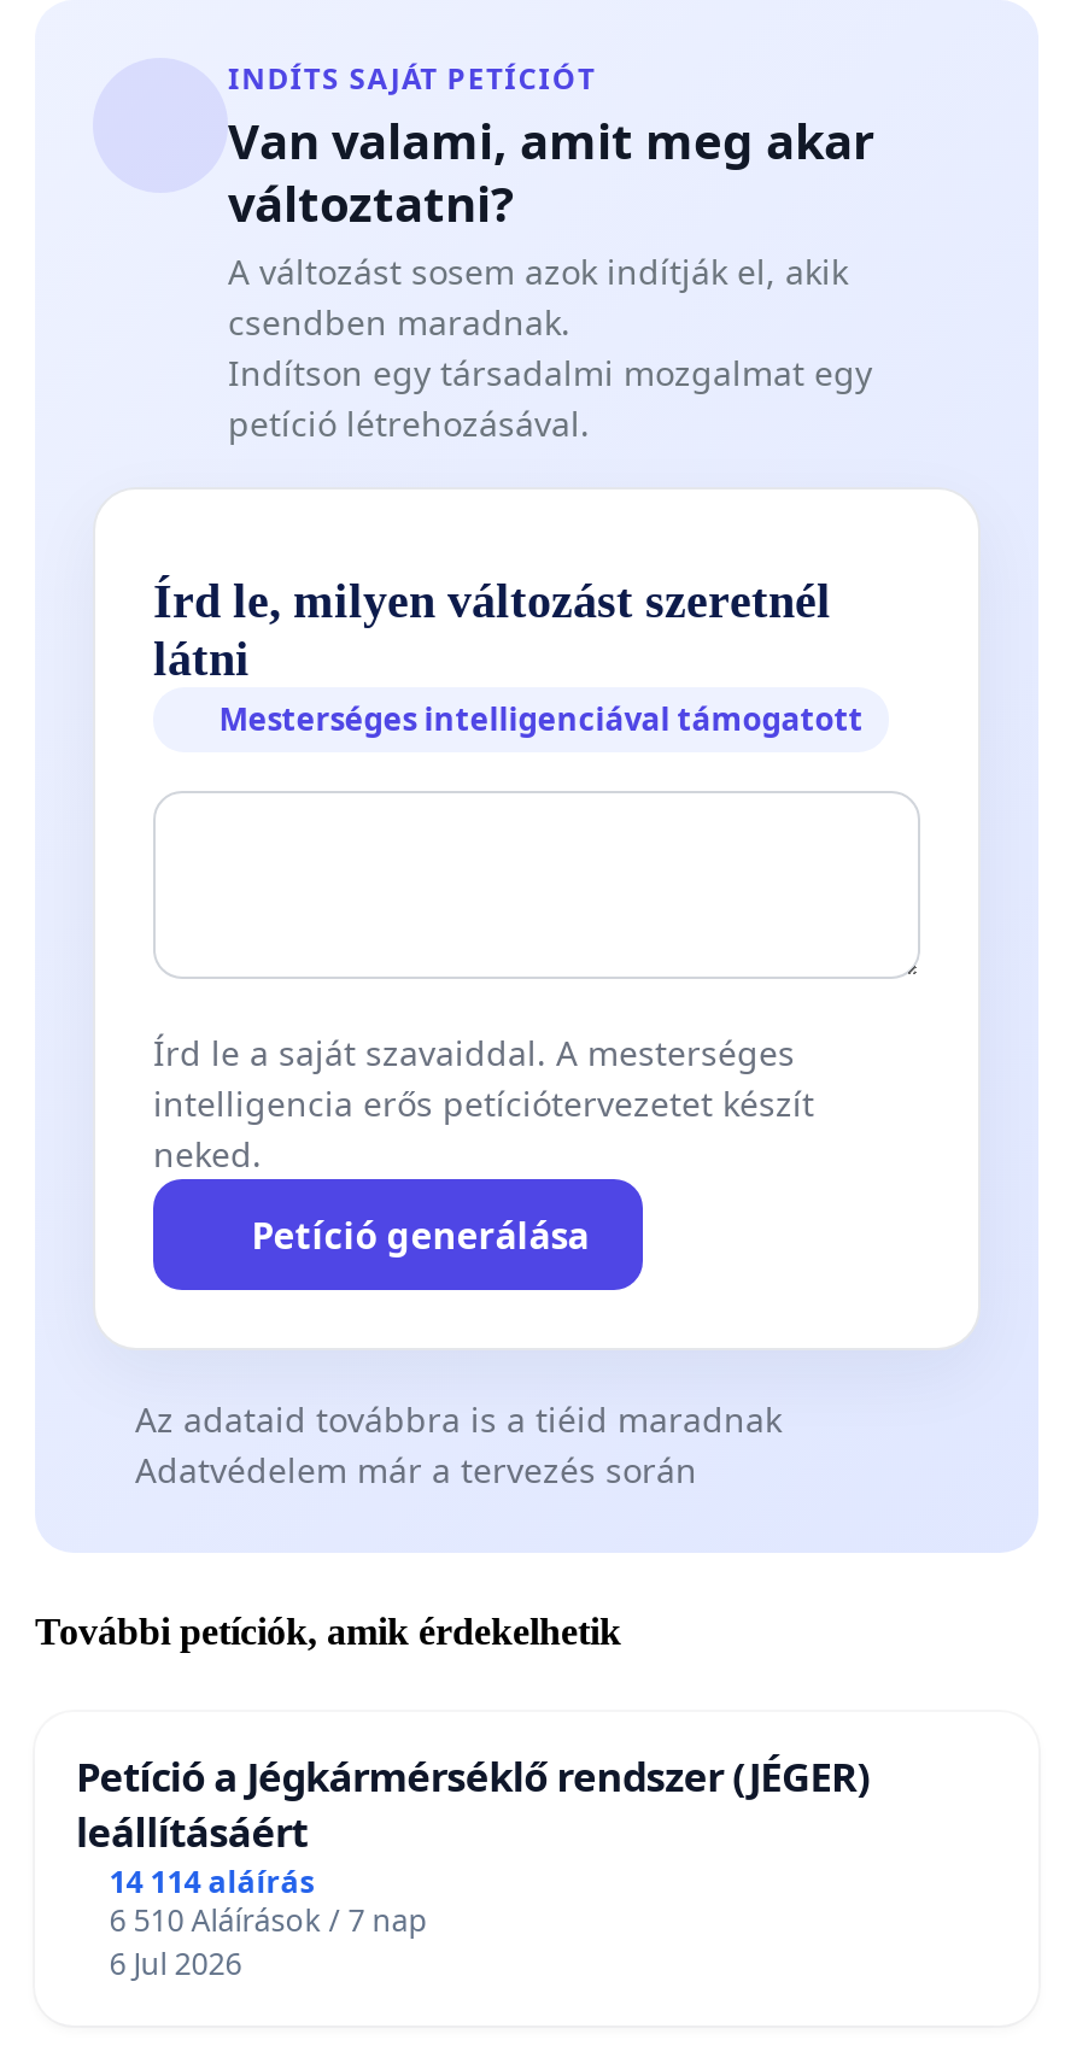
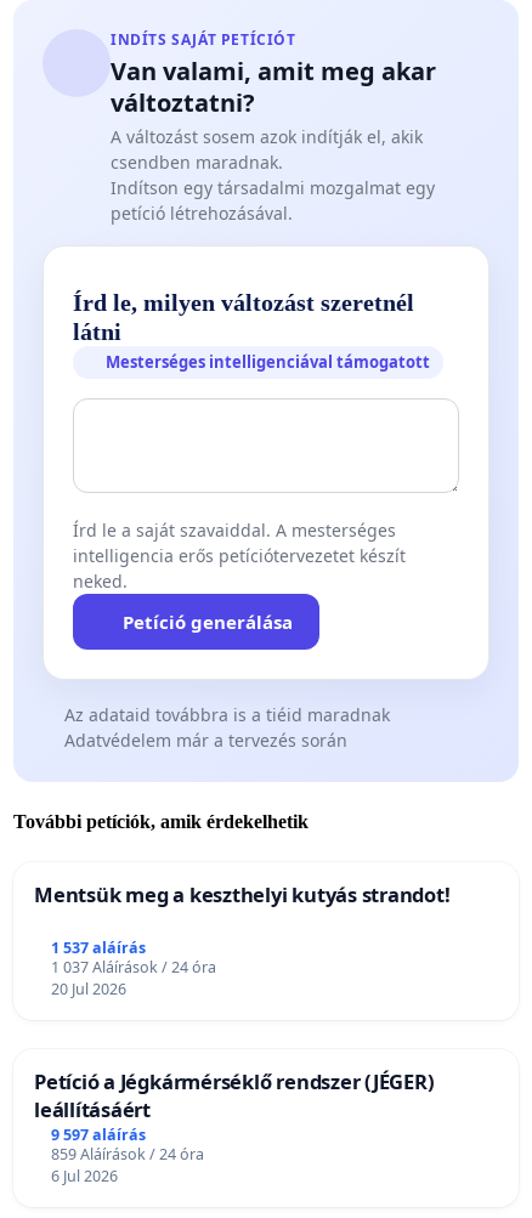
+ Mentsük meg a keszthelyi kutyás strandot!
+ 1 537 aláírás
+ 1 037 Aláírások / 24 óra
+ 20 Jul 2026

- 14 114 aláírás
+ 9 597 aláírás

- 6 510 Aláírások / 7 nap
+ 859 Aláírások / 24 óra
